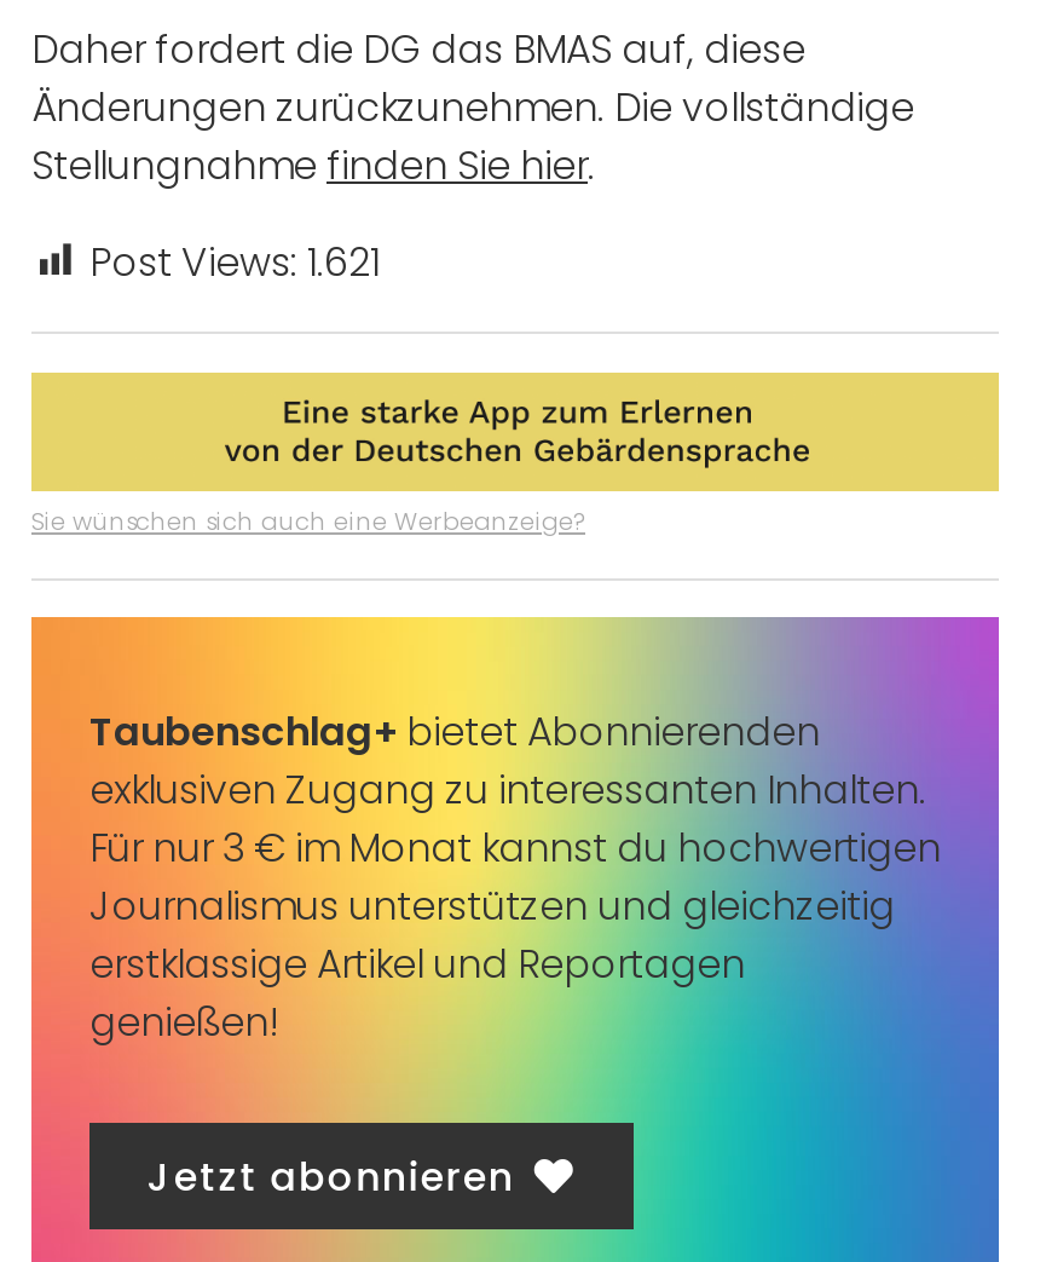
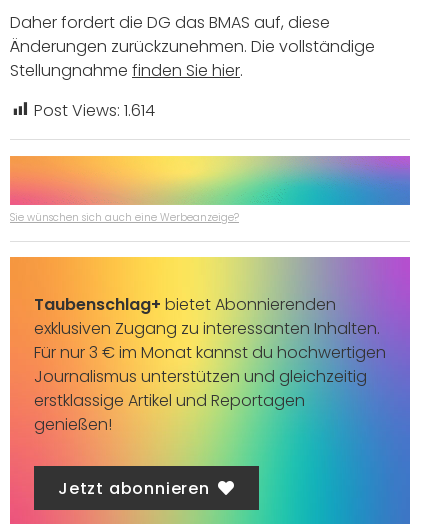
- Post Views: 1.621
+ Post Views: 1.614

- [image]
+ [image]
